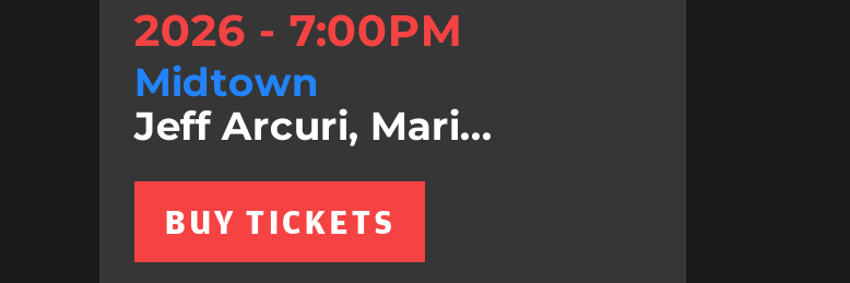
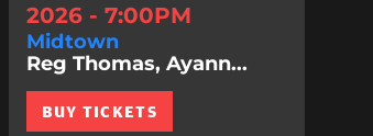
- Jeff Arcuri, Mari...
+ Reg Thomas, Ayann...
